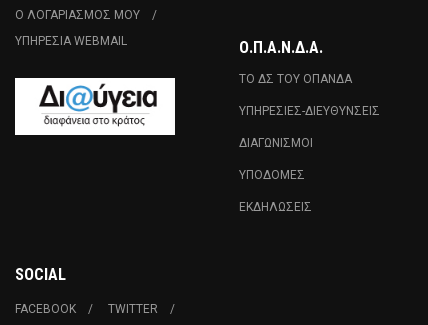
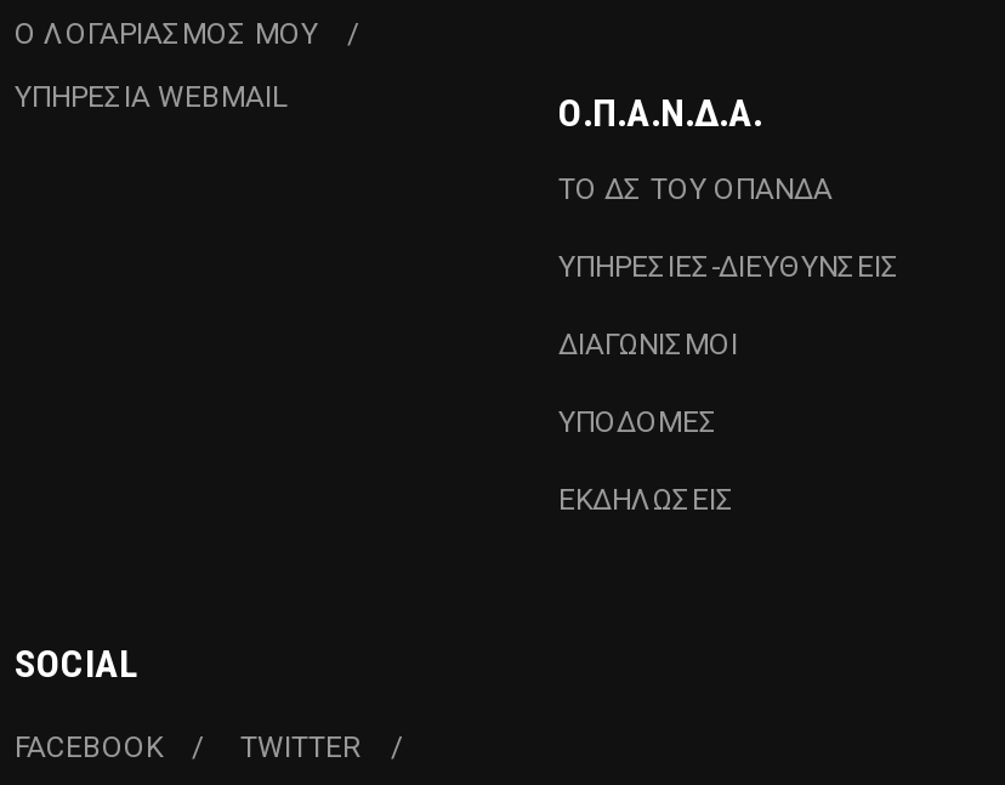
- [image]
